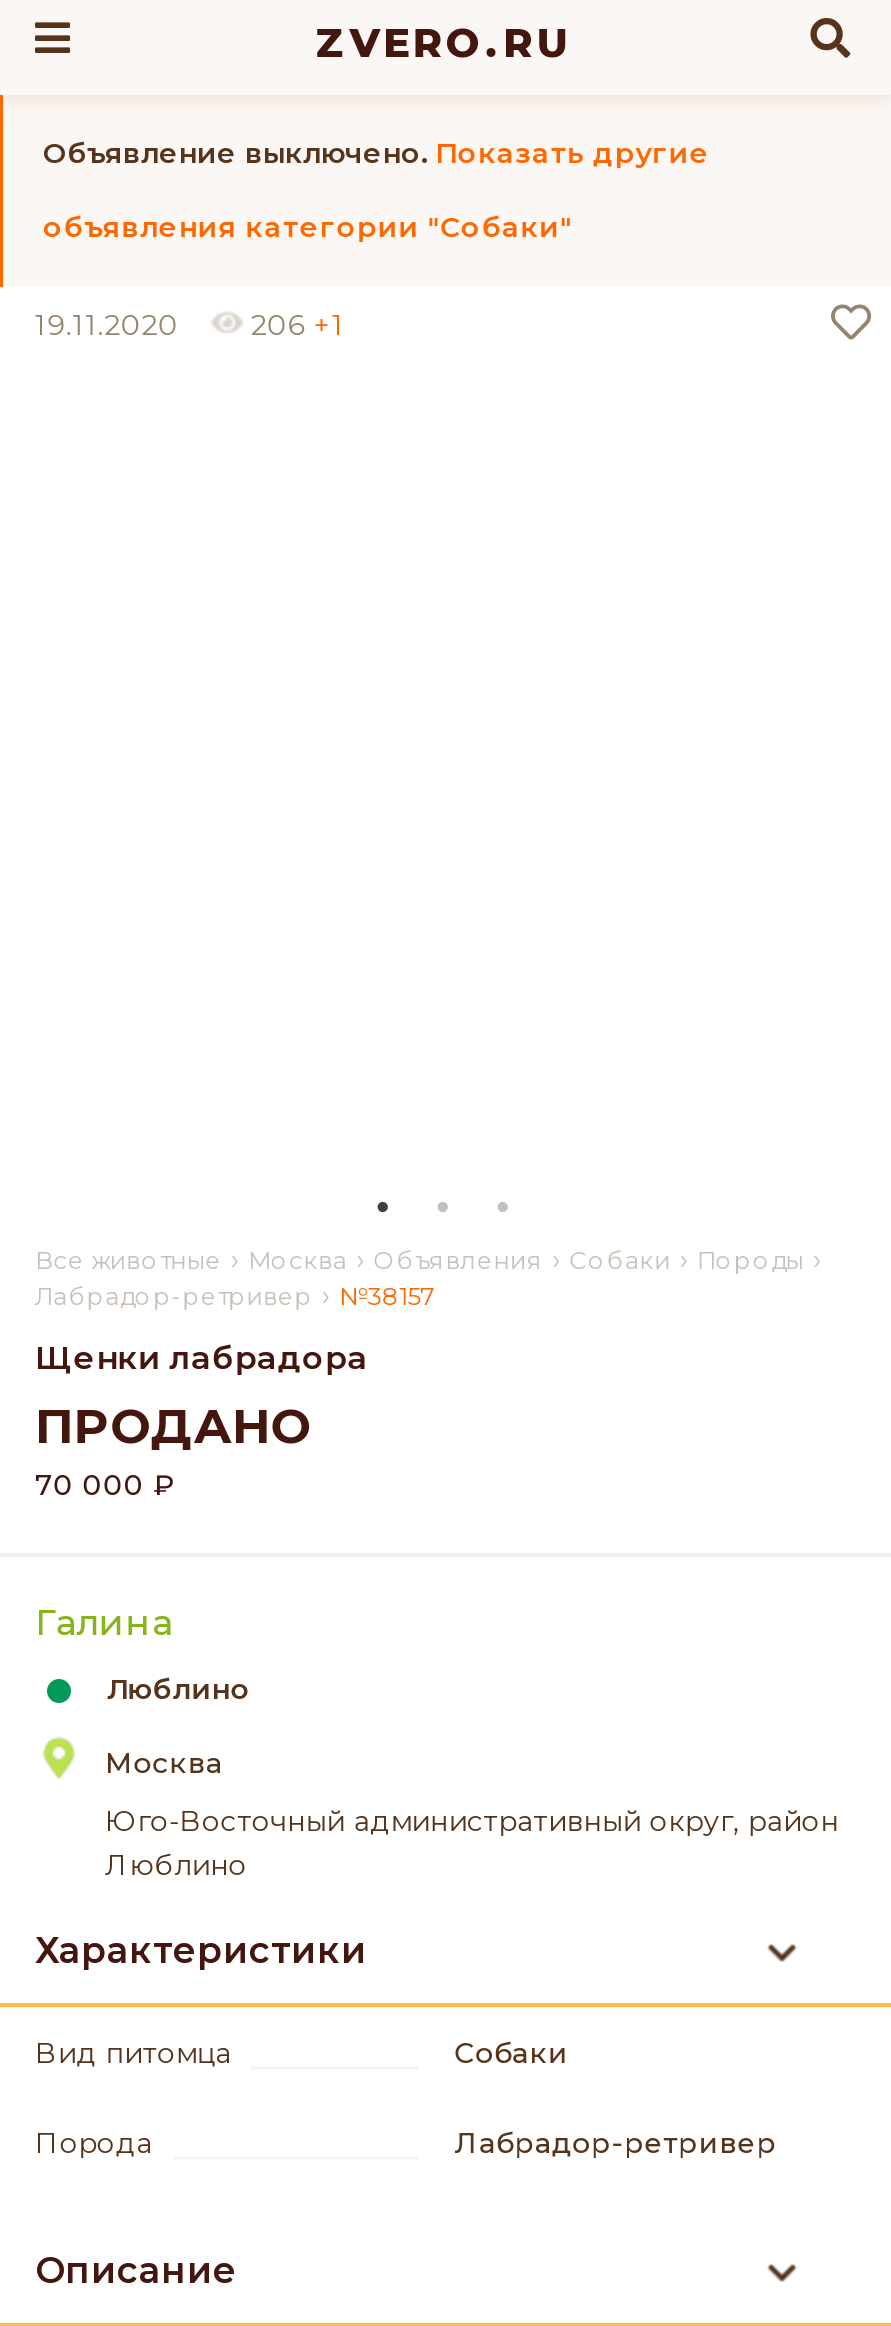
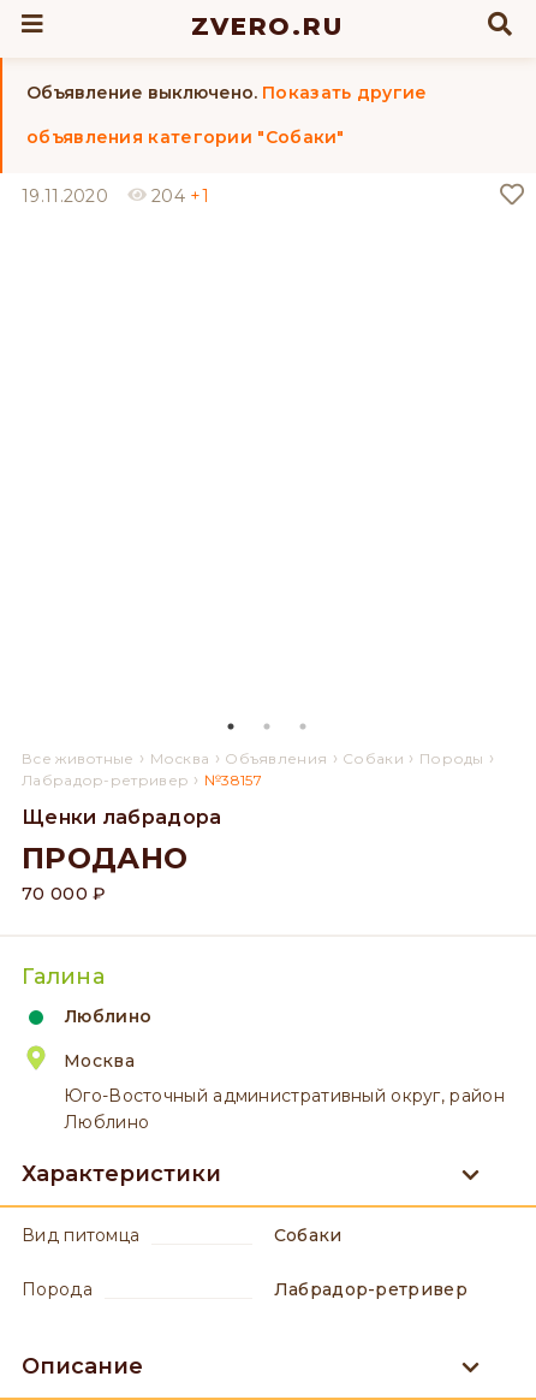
- 19.11.2020 206 +1
+ 19.11.2020 204 +1
